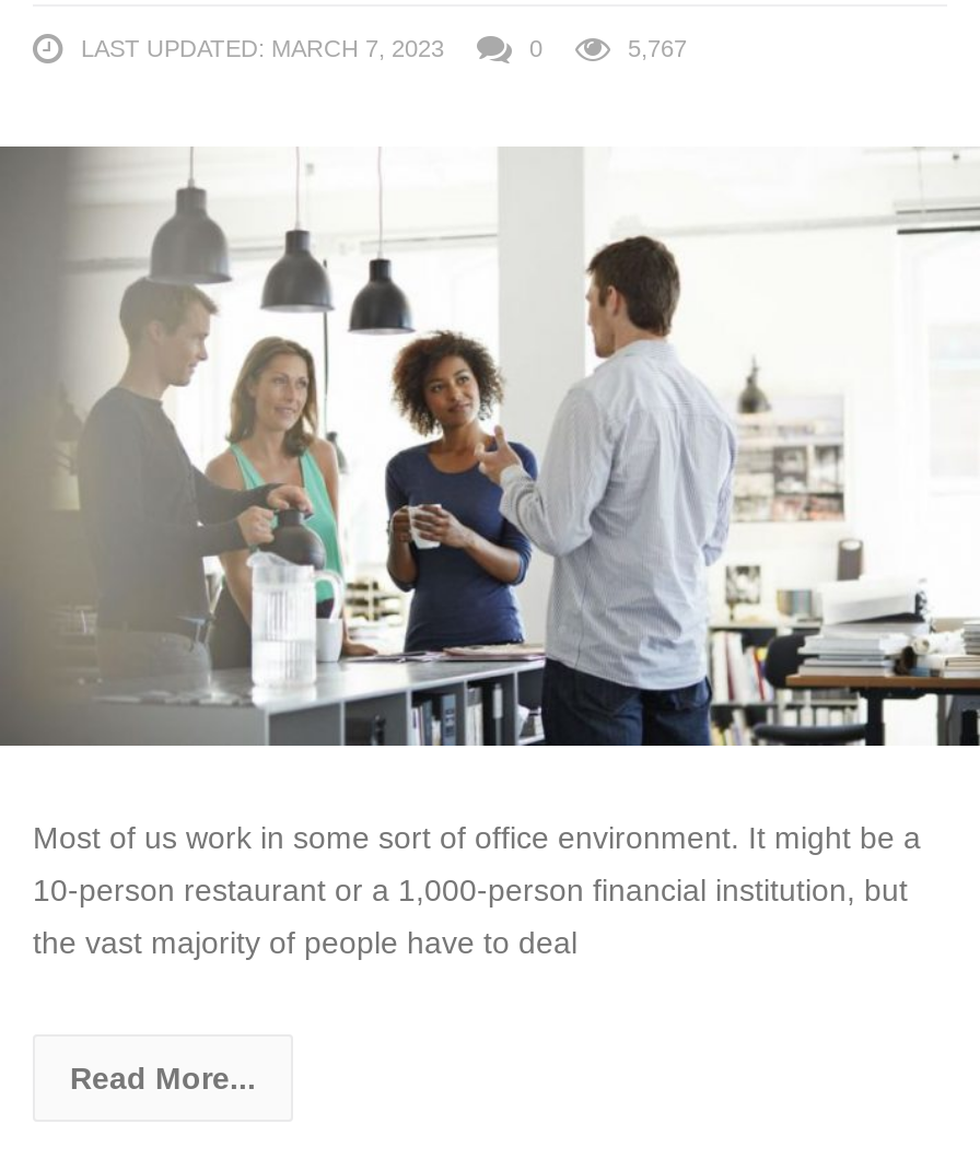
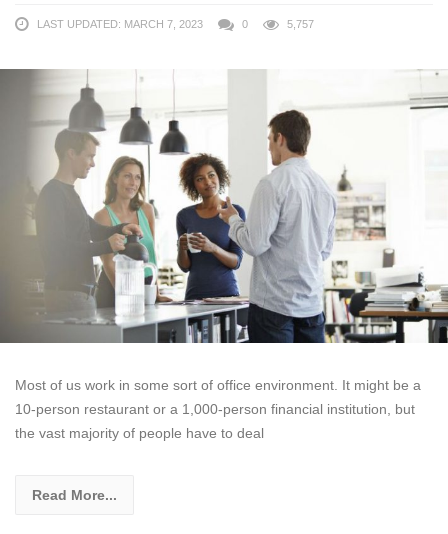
- 5,767
+ 5,757
